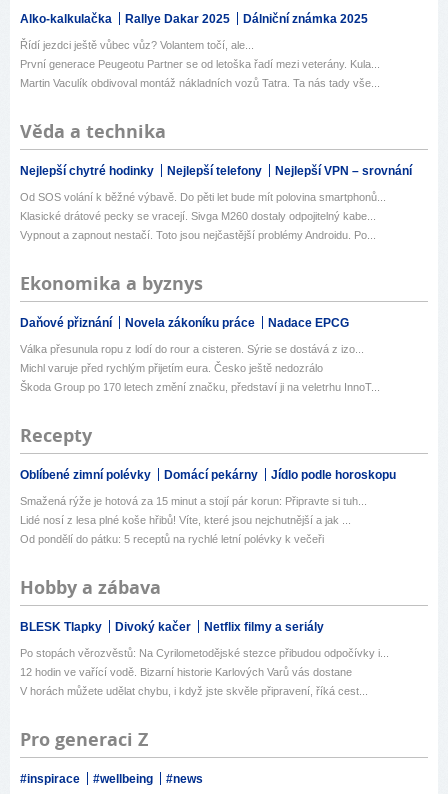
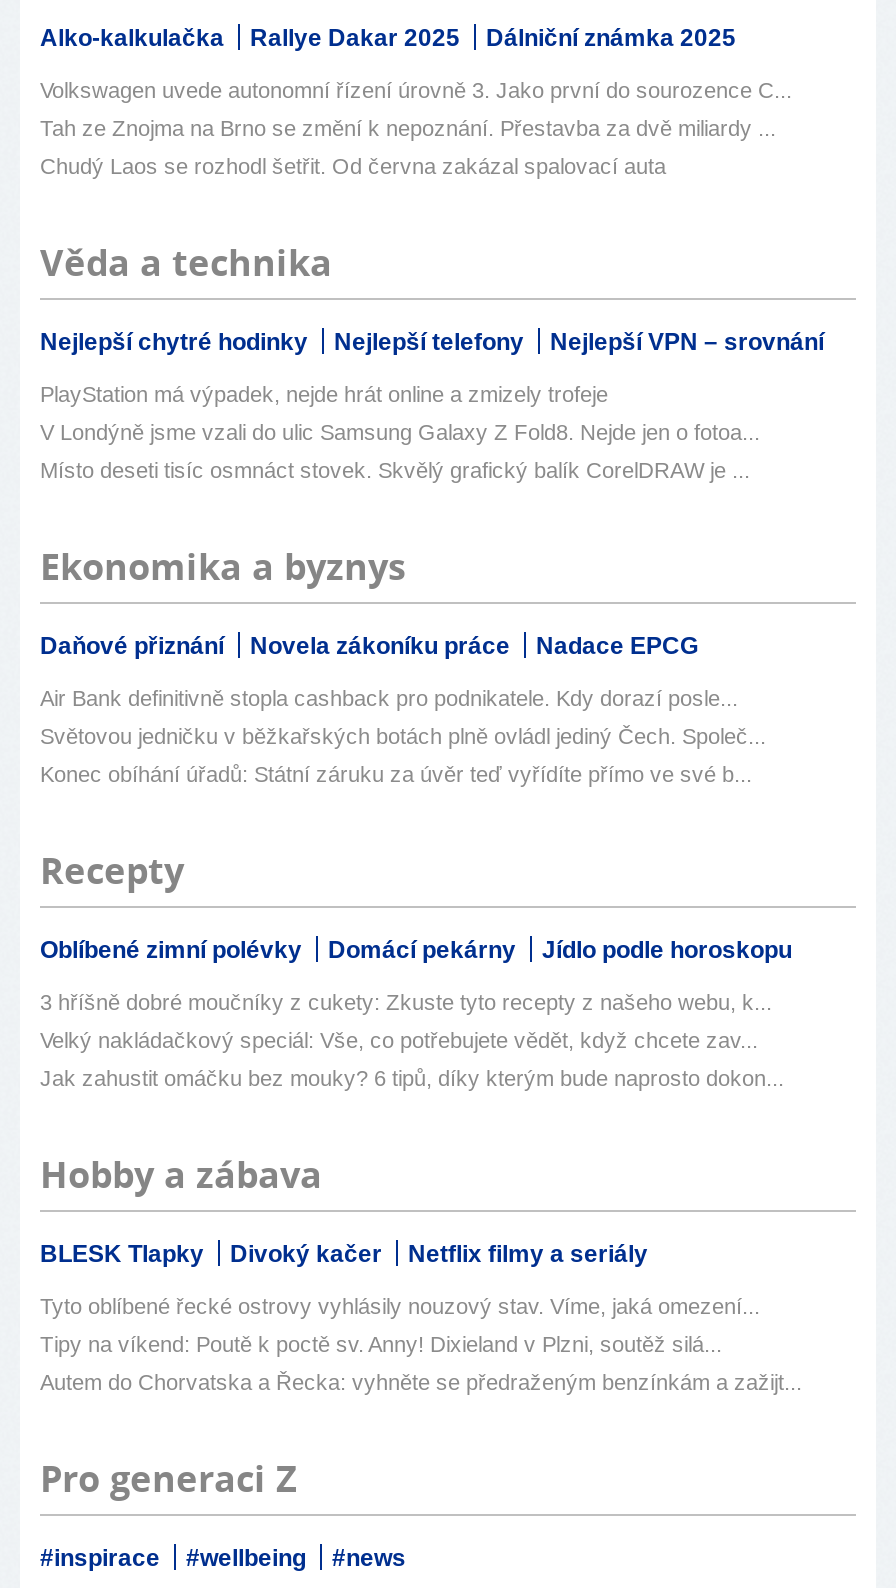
- Řídí jezdci ještě vůbec vůz? Volantem točí, ale...
+ Volkswagen uvede autonomní řízení úrovně 3. Jako první do sourozence C...

- První generace Peugeotu Partner se od letoška řadí mezi veterány. Kula...
+ Tah ze Znojma na Brno se změní k nepoznání. Přestavba za dvě miliardy ...

- Martin Vaculík obdivoval montáž nákladních vozů Tatra. Ta nás tady vše...
+ Chudý Laos se rozhodl šetřit. Od června zakázal spalovací auta

- Od SOS volání k běžné výbavě. Do pěti let bude mít polovina smartphonů...
+ PlayStation má výpadek, nejde hrát online a zmizely trofeje

- Klasické drátové pecky se vracejí. Sivga M260 dostaly odpojitelný kabe...
+ V Londýně jsme vzali do ulic Samsung Galaxy Z Fold8. Nejde jen o fotoa...

- Vypnout a zapnout nestačí. Toto jsou nejčastější problémy Androidu. Po...
+ Místo deseti tisíc osmnáct stovek. Skvělý grafický balík CorelDRAW je ...

- Válka přesunula ropu z lodí do rour a cisteren. Sýrie se dostává z izo...
+ Air Bank definitivně stopla cashback pro podnikatele. Kdy dorazí posle...

- Michl varuje před rychlým přijetím eura. Česko ještě nedozrálo
+ Světovou jedničku v běžkařských botách plně ovládl jediný Čech. Společ...

- Škoda Group po 170 letech změní značku, představí ji na veletrhu InnoT...
+ Konec obíhání úřadů: Státní záruku za úvěr teď vyřídíte přímo ve své b...

- Smažená rýže je hotová za 15 minut a stojí pár korun: Připravte si tuh...
+ 3 hříšně dobré moučníky z cukety: Zkuste tyto recepty z našeho webu, k...

- Lidé nosí z lesa plné koše hřibů! Víte, které jsou nejchutnější a jak ...
+ Velký nakládačkový speciál: Vše, co potřebujete vědět, když chcete zav...

- Od pondělí do pátku: 5 receptů na rychlé letní polévky k večeři
+ Jak zahustit omáčku bez mouky? 6 tipů, díky kterým bude naprosto dokon...

- Po stopách věrozvěstů: Na Cyrilometodějské stezce přibudou odpočívky i...
+ Tyto oblíbené řecké ostrovy vyhlásily nouzový stav. Víme, jaká omezení...

- 12 hodin ve vařící vodě. Bizarní historie Karlových Varů vás dostane
+ Tipy na víkend: Poutě k poctě sv. Anny! Dixieland v Plzni, soutěž silá...

- V horách můžete udělat chybu, i když jste skvěle připravení, říká cest...
+ Autem do Chorvatska a Řecka: vyhněte se předraženým benzínkám a zažijt...
